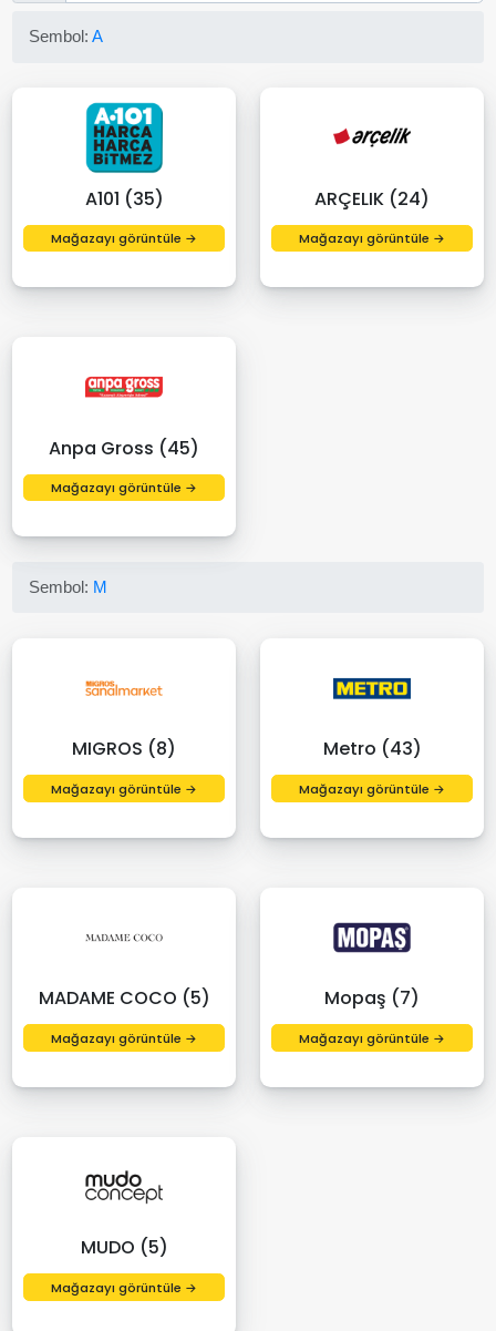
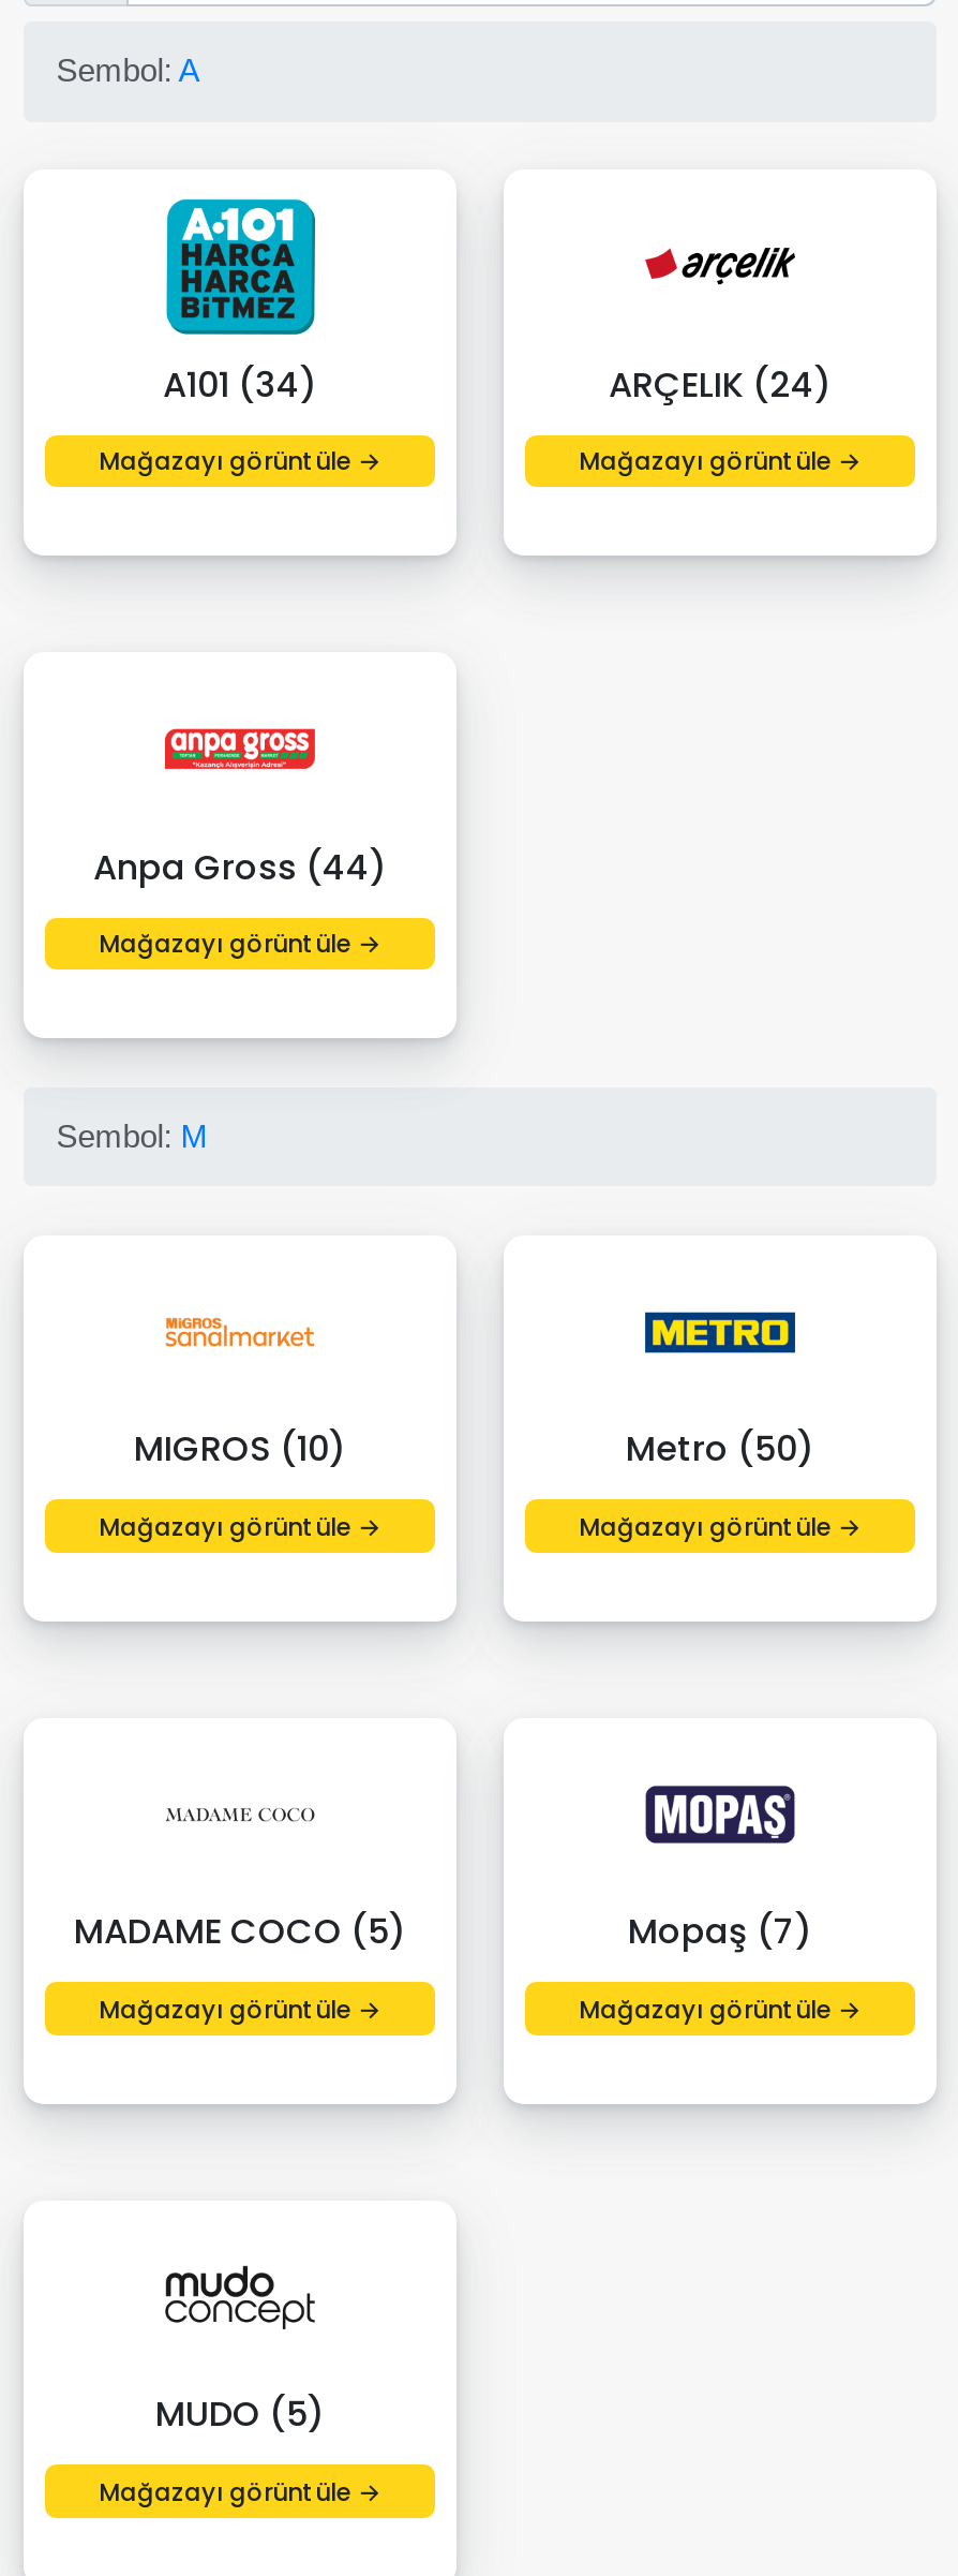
- A101 (35)
+ A101 (34)

- Anpa Gross (45)
+ Anpa Gross (44)

- MIGROS (8)
+ MIGROS (10)

- Metro (43)
+ Metro (50)
